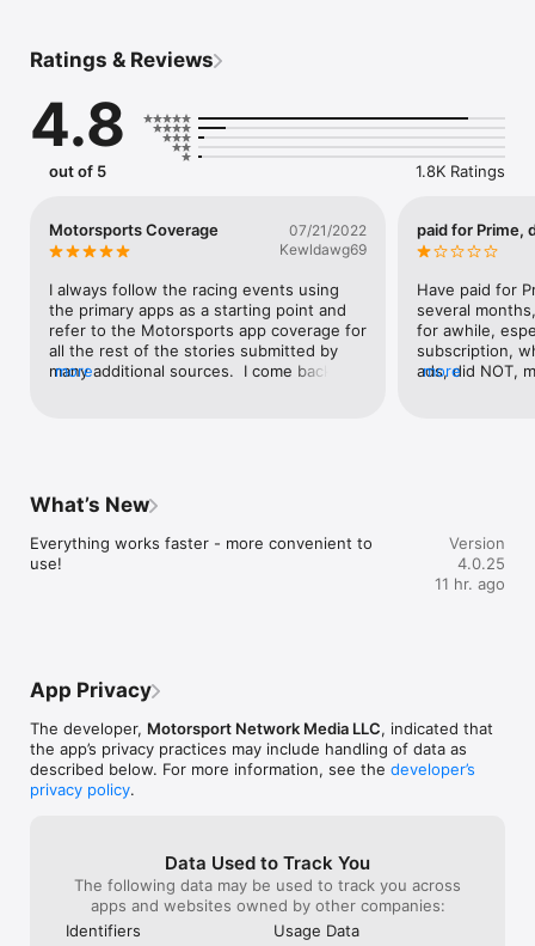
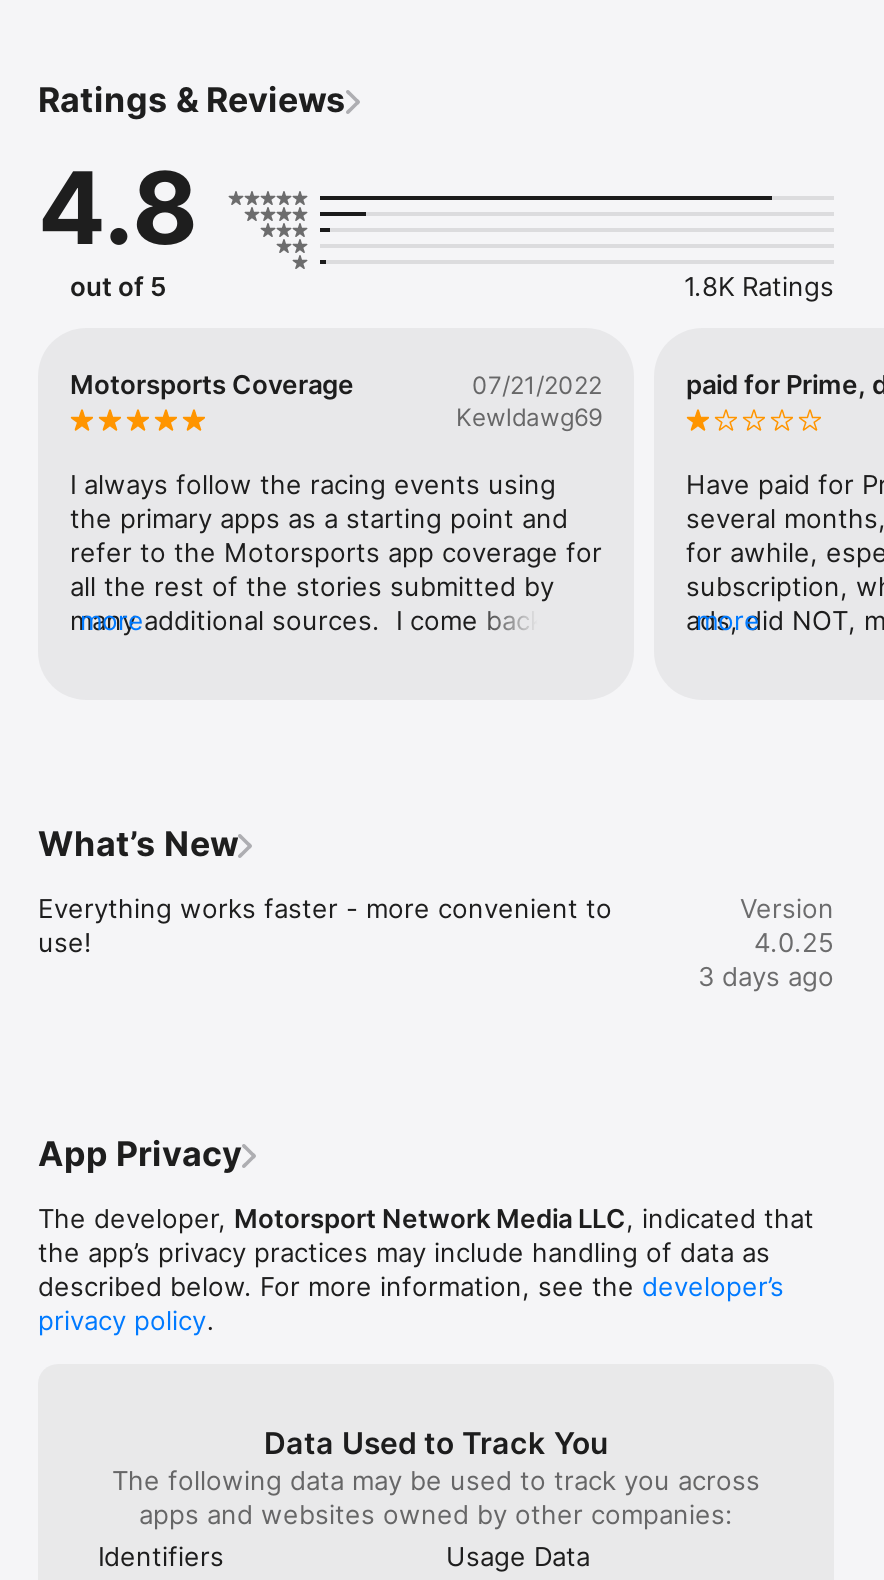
- 11 hr. ago
+ 3 days ago
